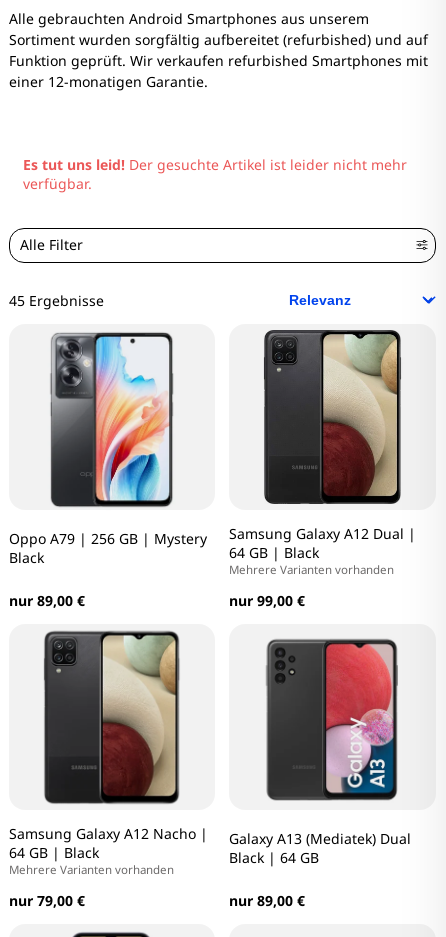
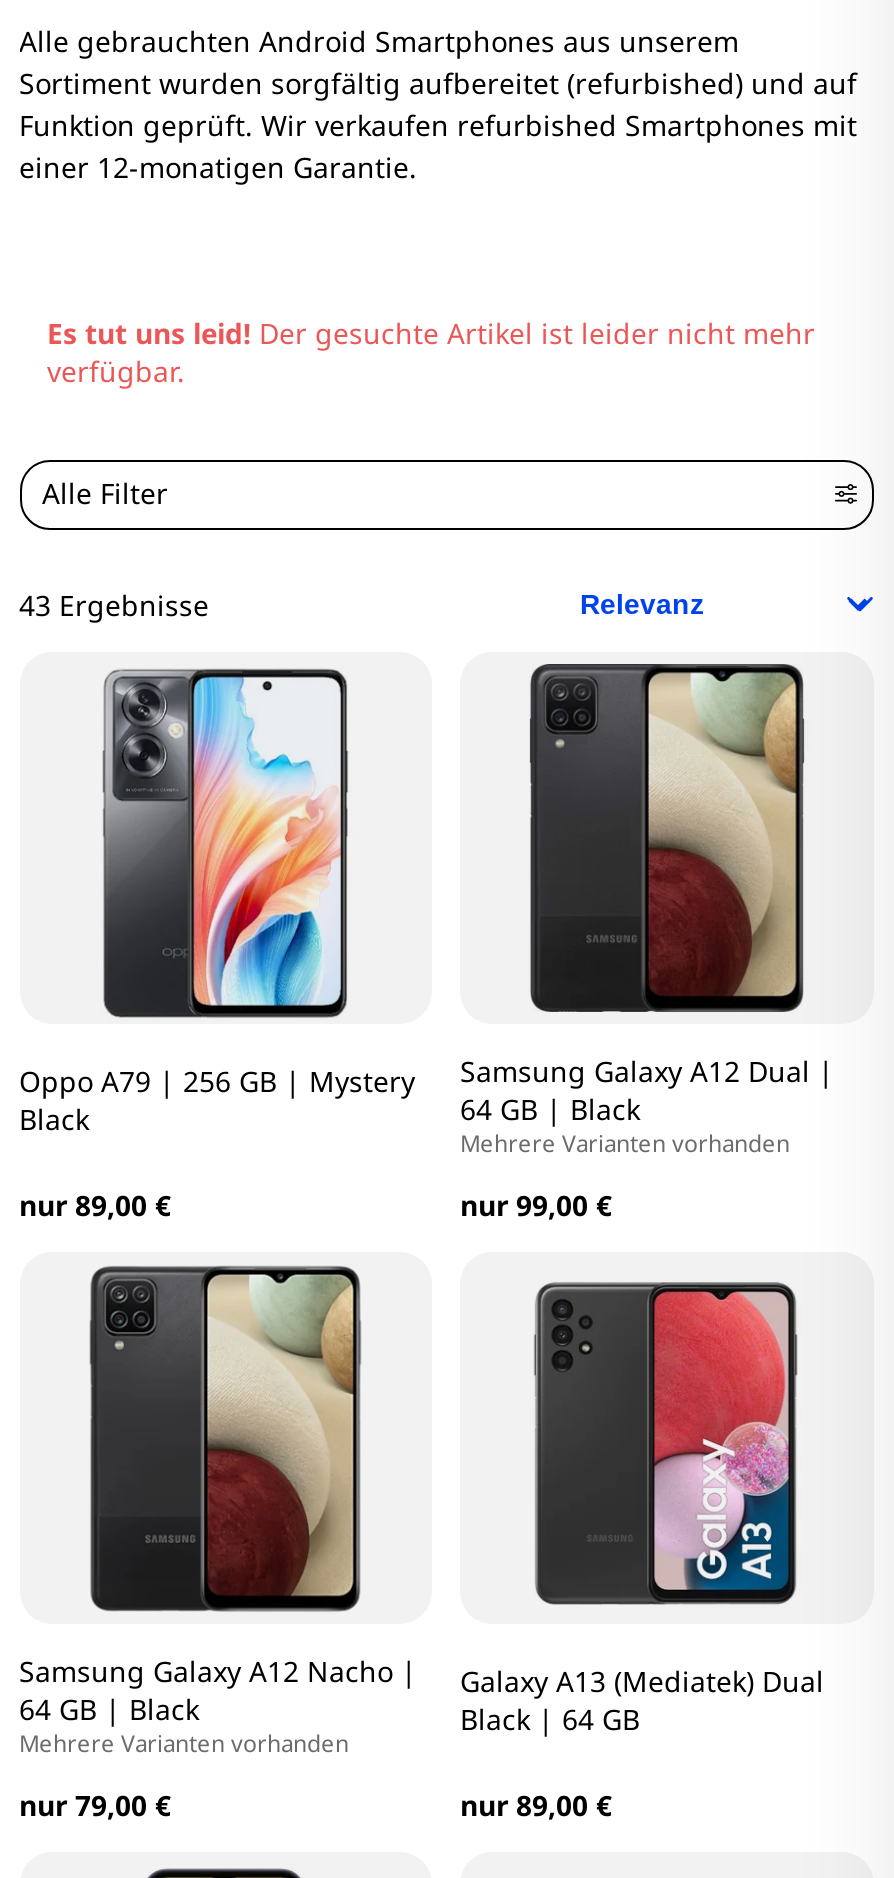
- 45 Ergebnisse
+ 43 Ergebnisse
